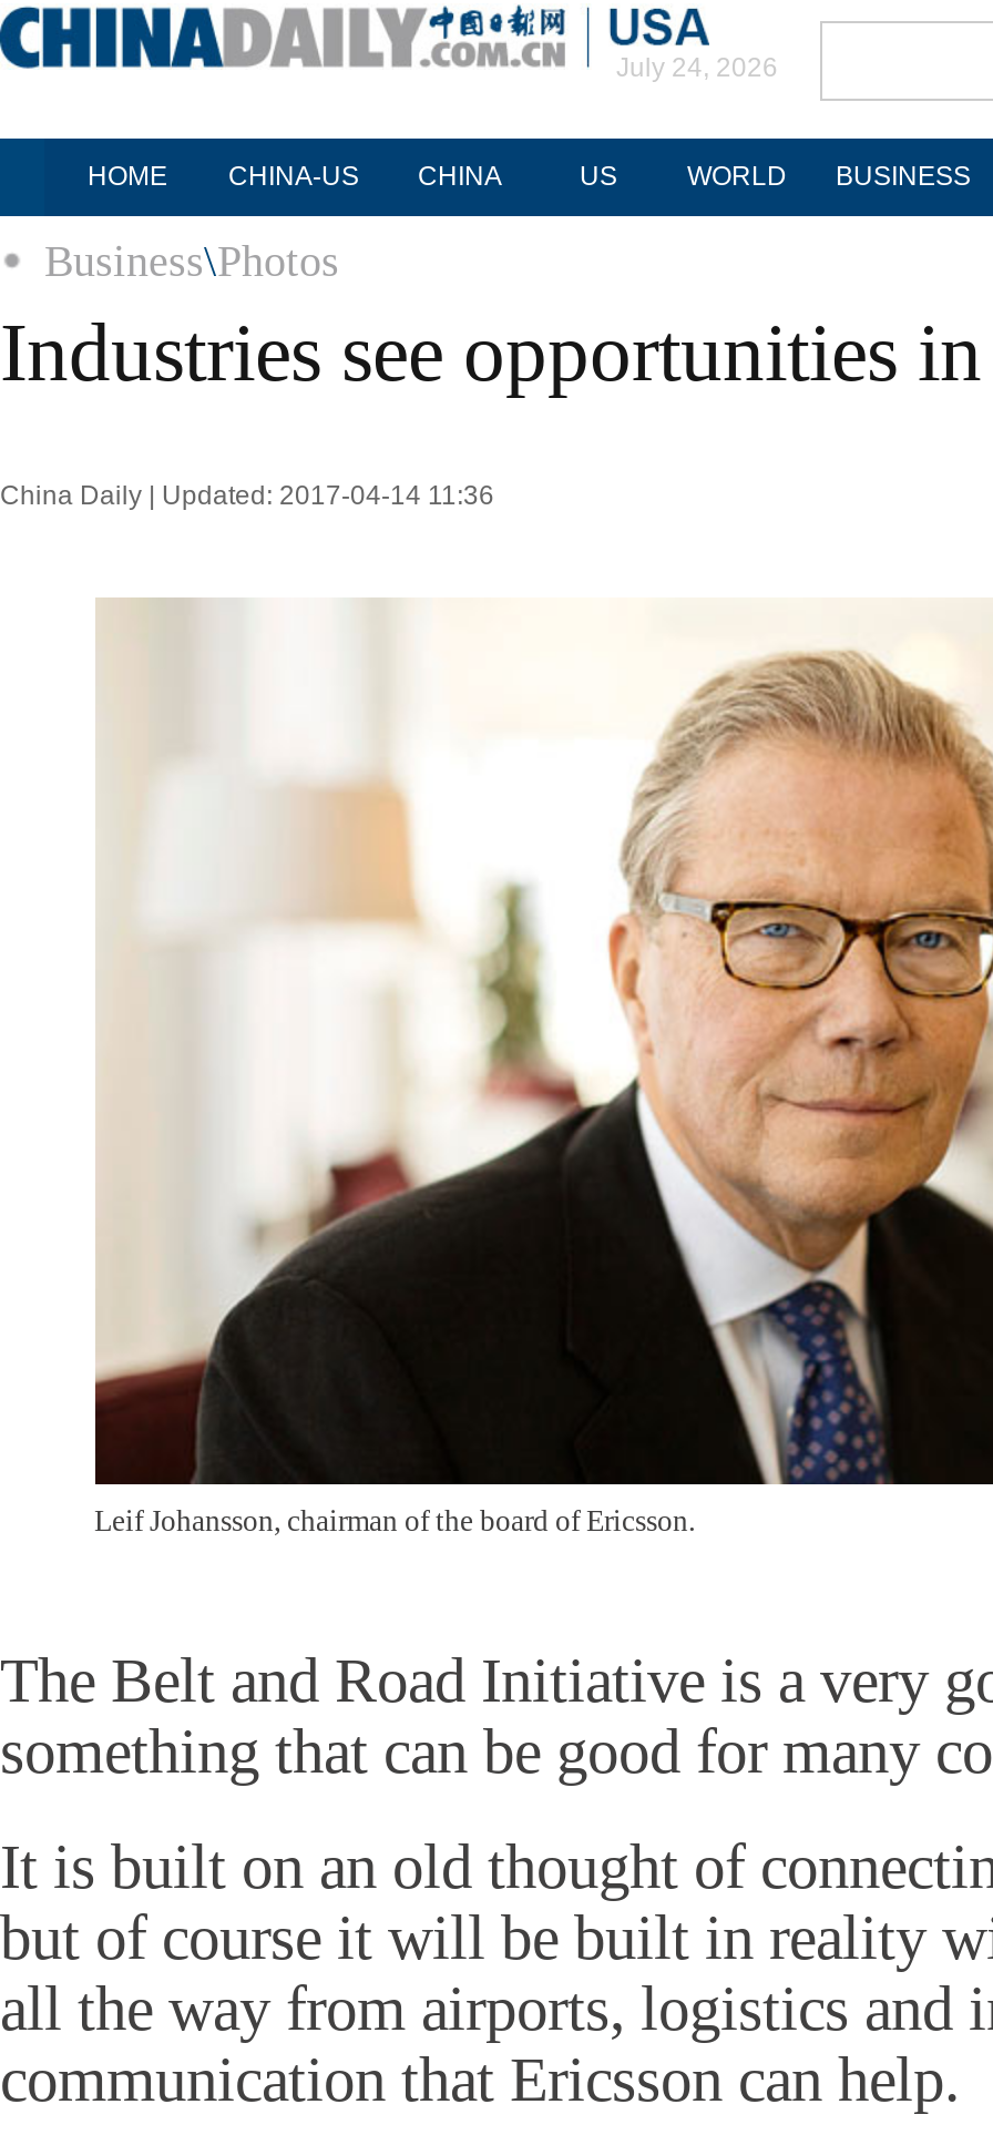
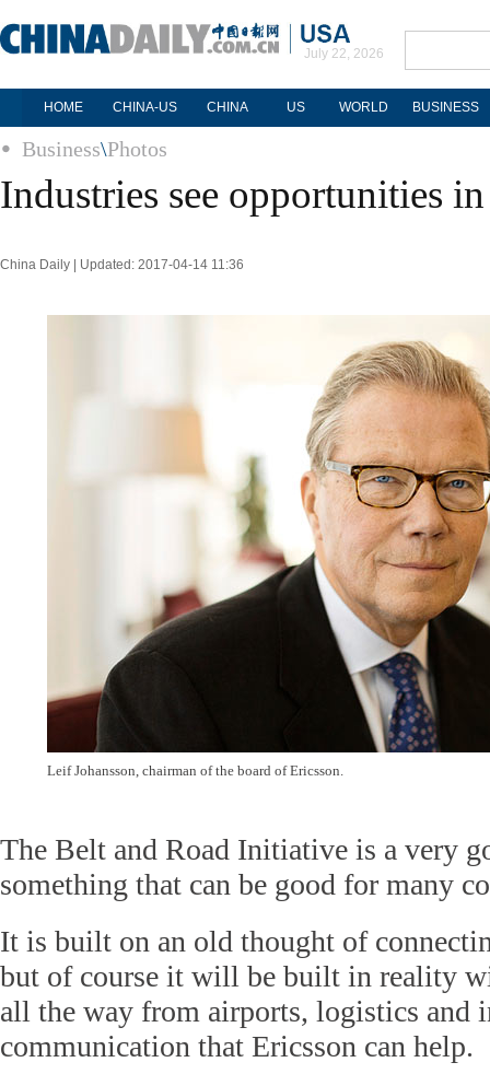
- July 24, 2026
+ July 22, 2026
